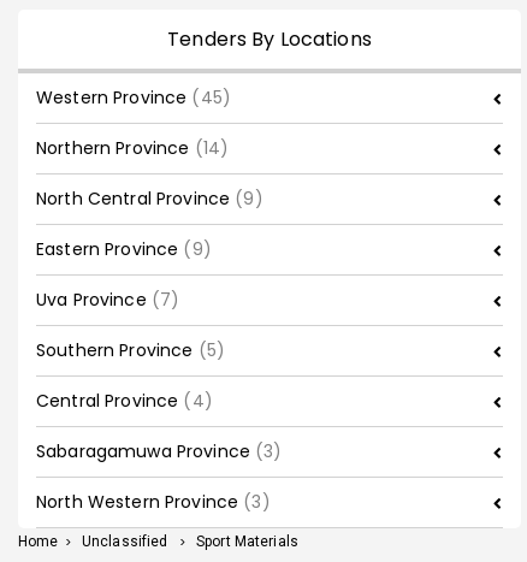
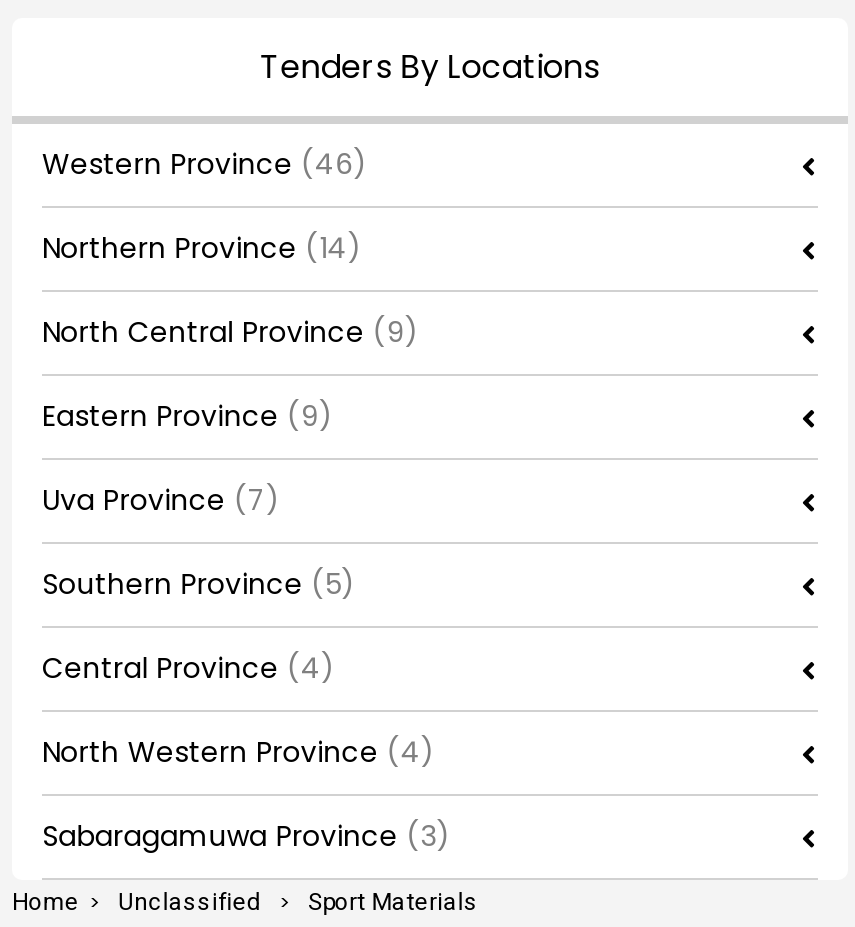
- Western Province (45)
+ Western Province (46)

+ North Western Province (4)

moved down: Sabaragamuwa Province (3)

- North Western Province (3)
